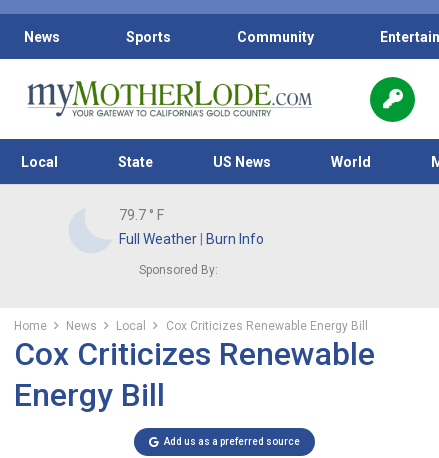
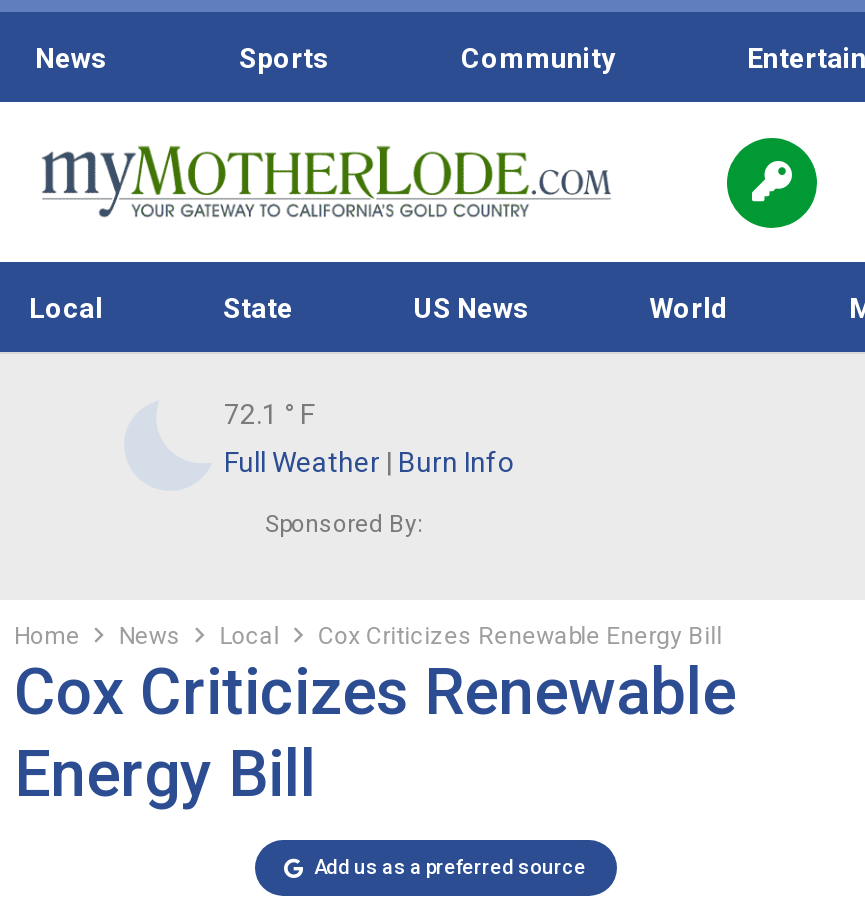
- 79.7 ° F
+ 72.1 ° F
